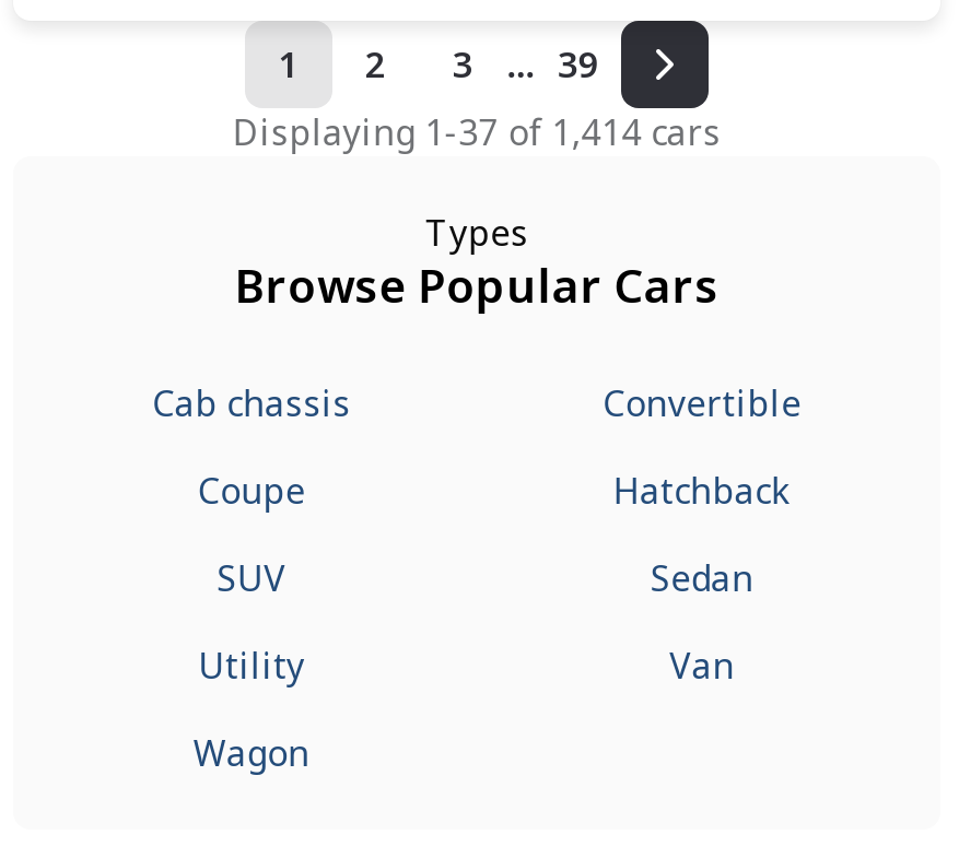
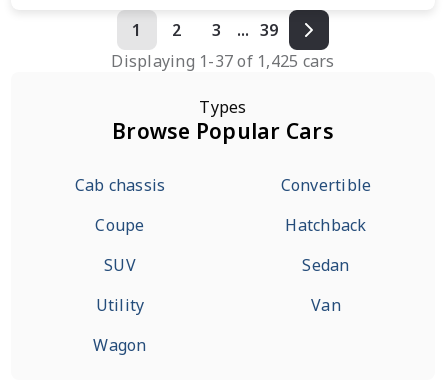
- Displaying 1 - 37 of 1,414cars
+ Displaying 1 - 37 of 1,425cars
